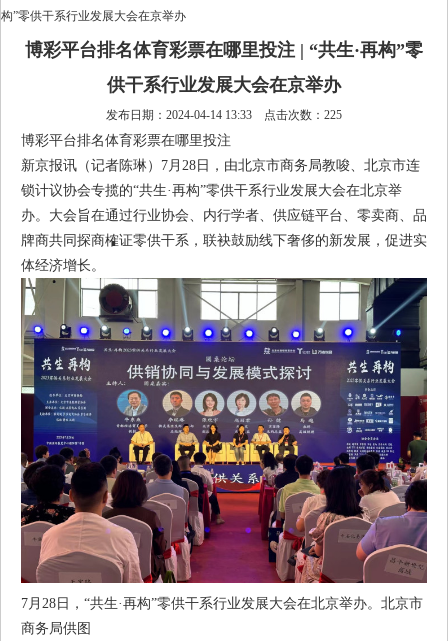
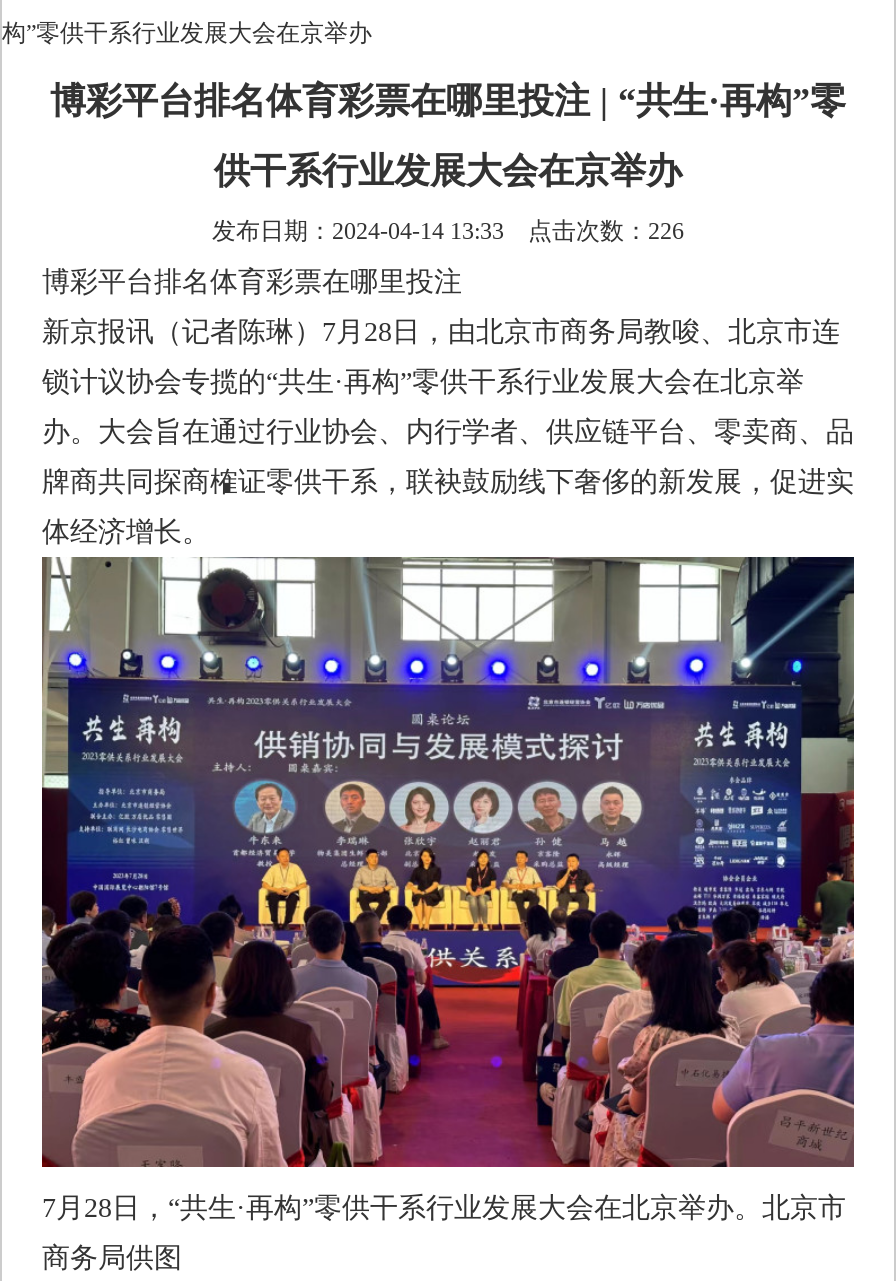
- 发布日期：2024-04-14 13:33 点击次数：225
+ 发布日期：2024-04-14 13:33 点击次数：226
